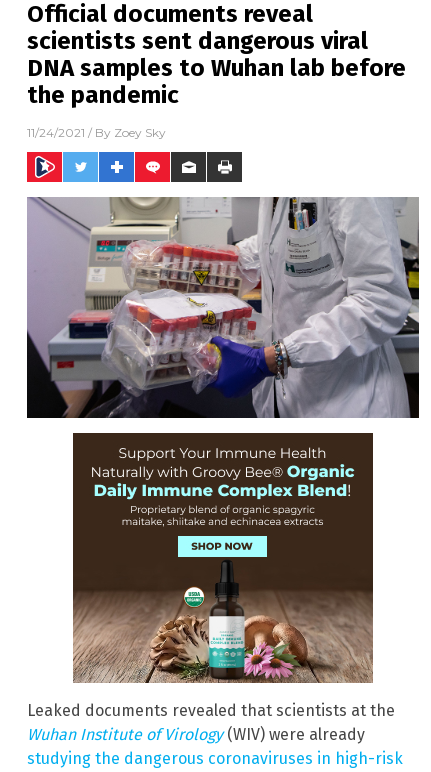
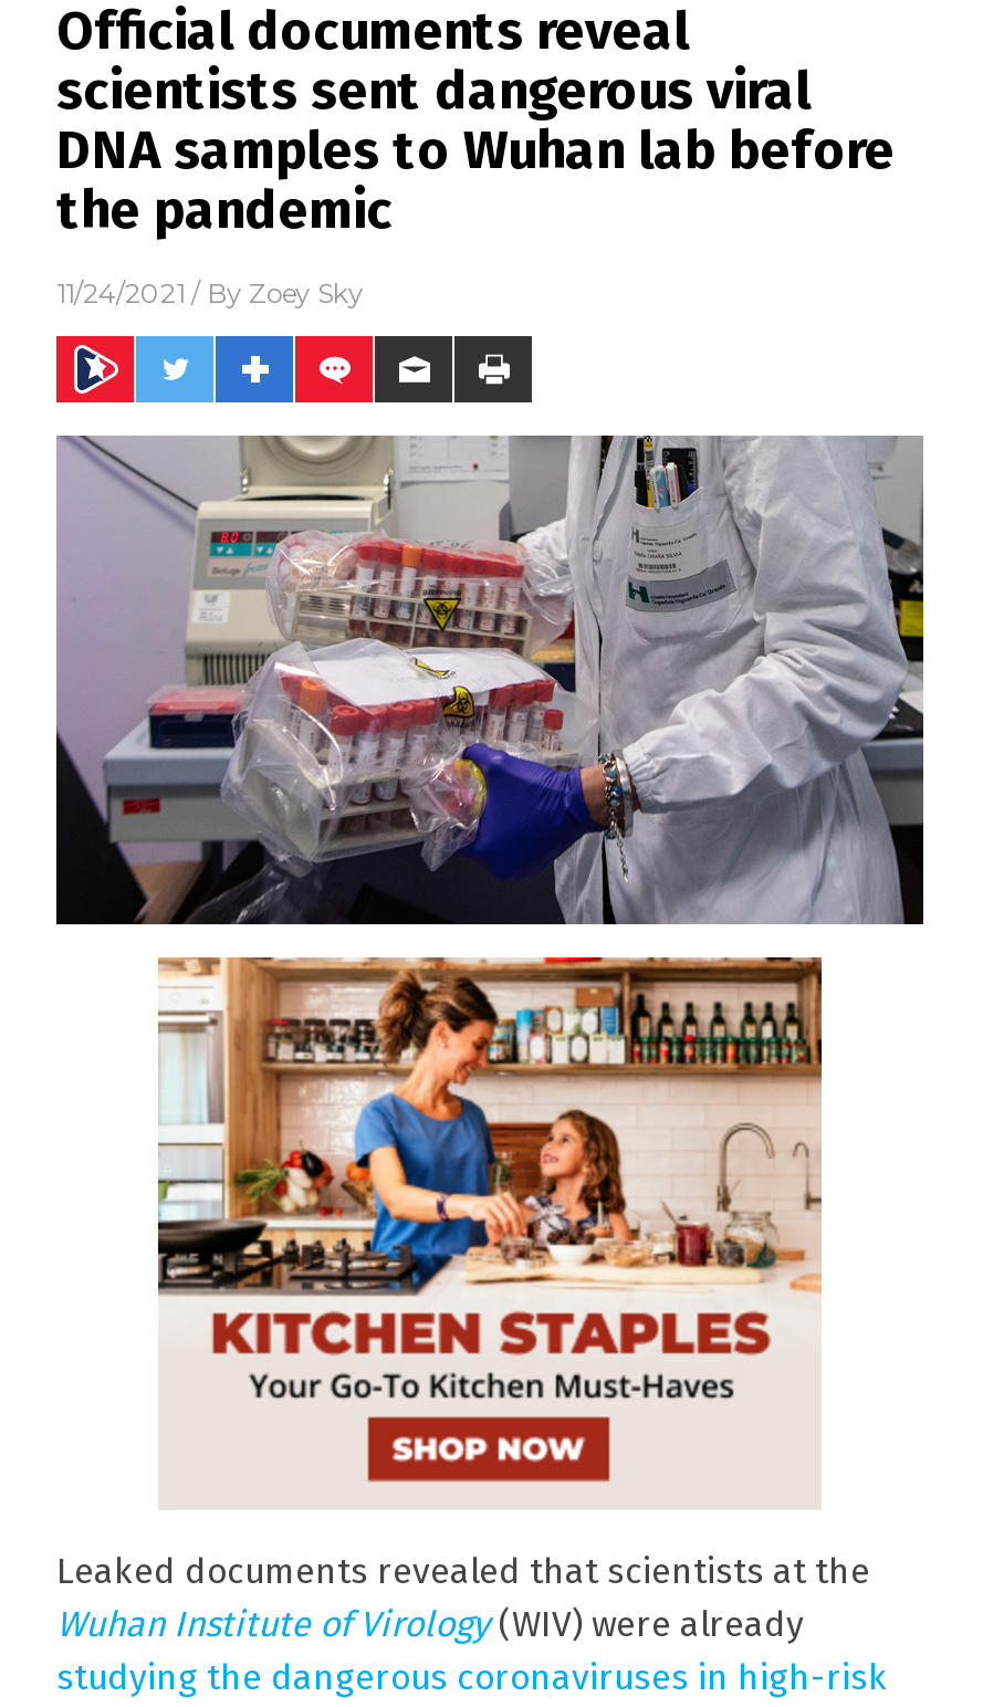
- [image]
+ [image]
